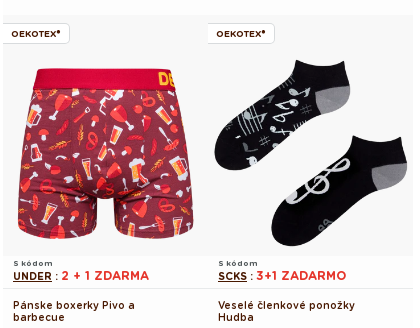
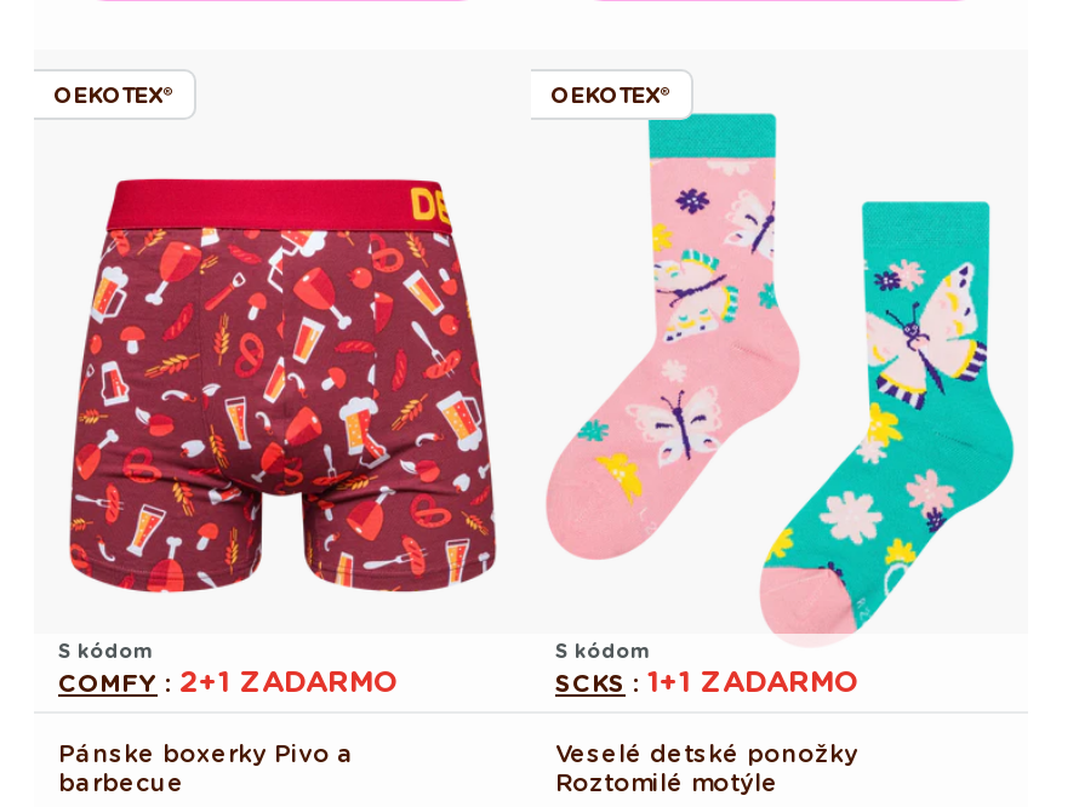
- [image]
- SCKS: 3+1 ZADARMO
+ [image]
+ SCKS: 1+1 ZADARMO

- UNDER: 2 + 1 ZDARMA
+ COMFY: 2+1 ZADARMO

- Veselé členkové ponožky
- Hudba
+ Veselé detské ponožky
+ Roztomilé motýle
